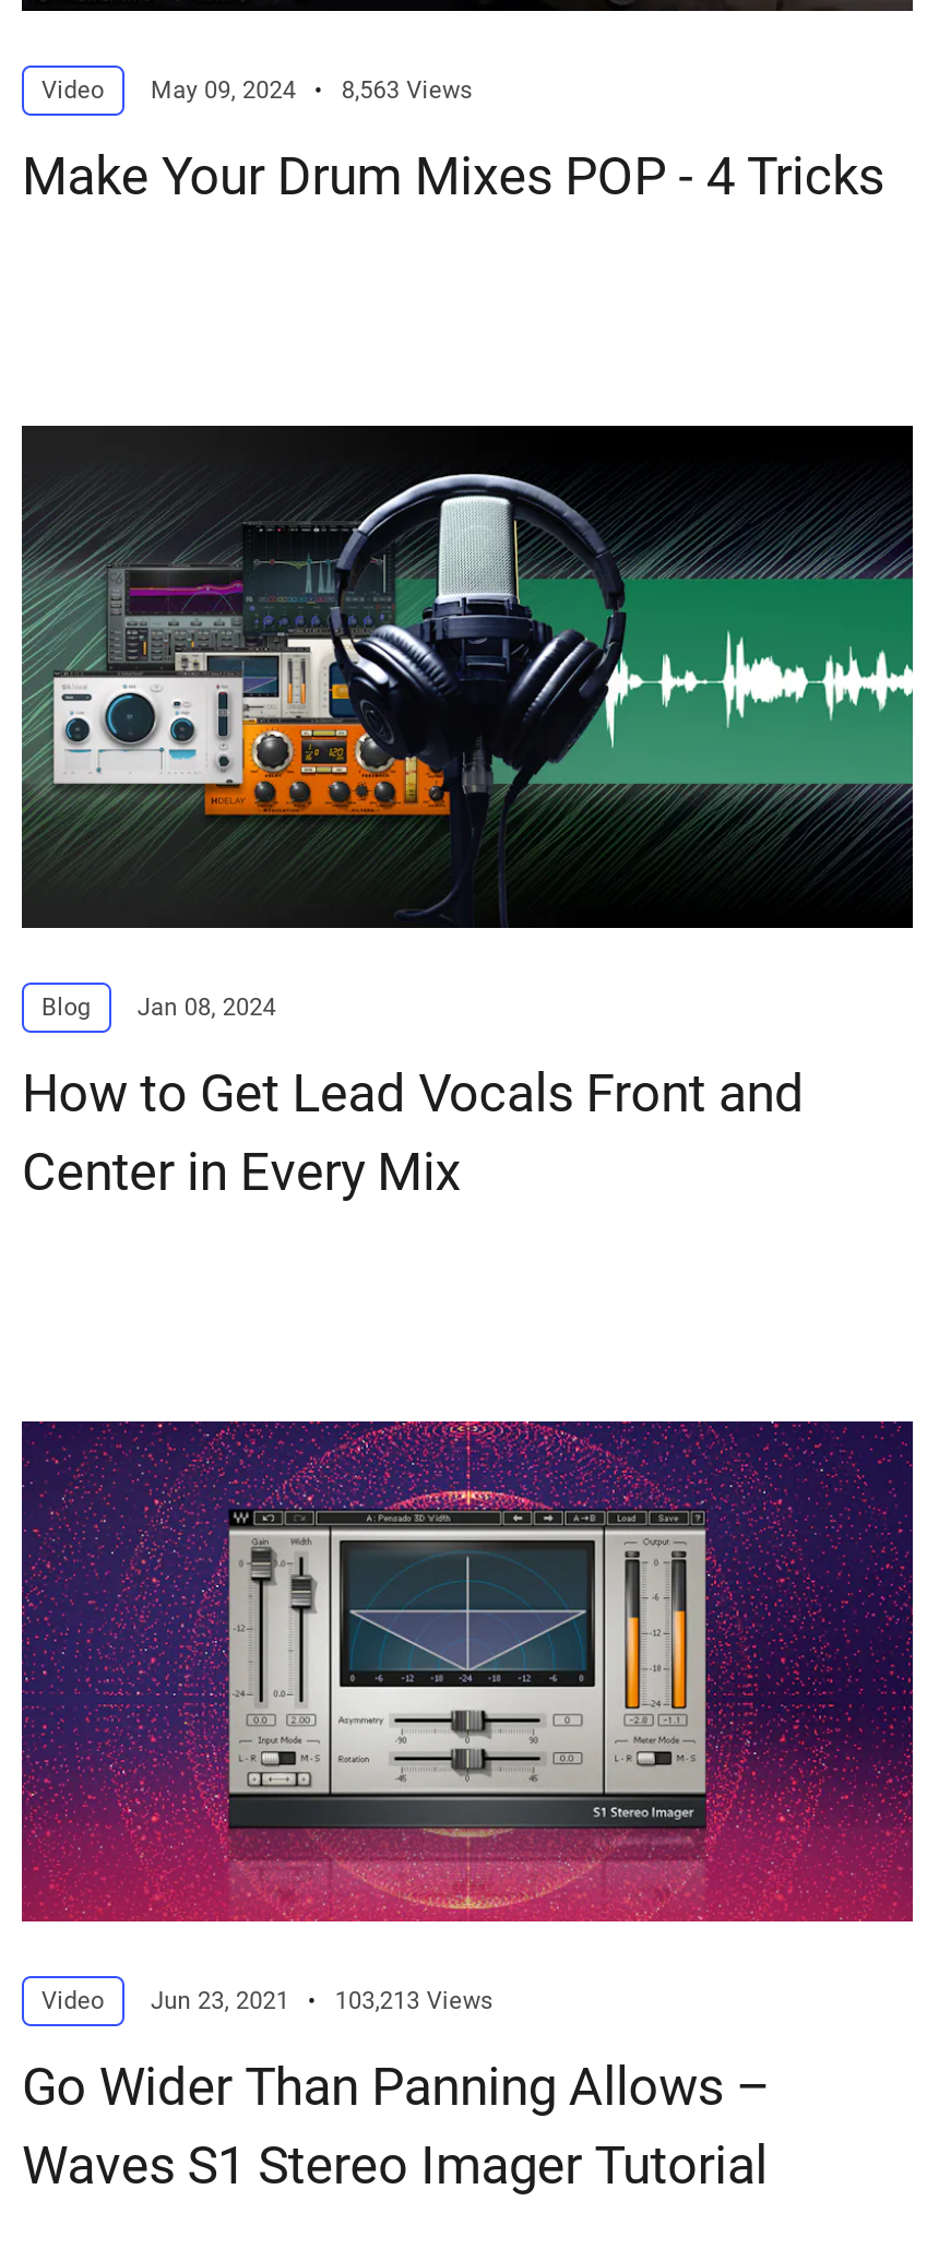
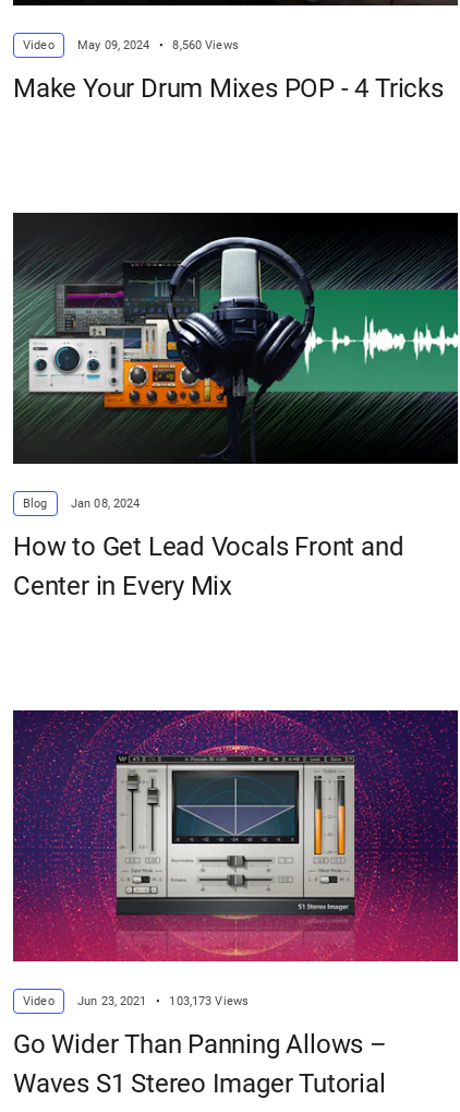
- 8,563 Views
+ 8,560 Views

- 103,213 Views
+ 103,173 Views
